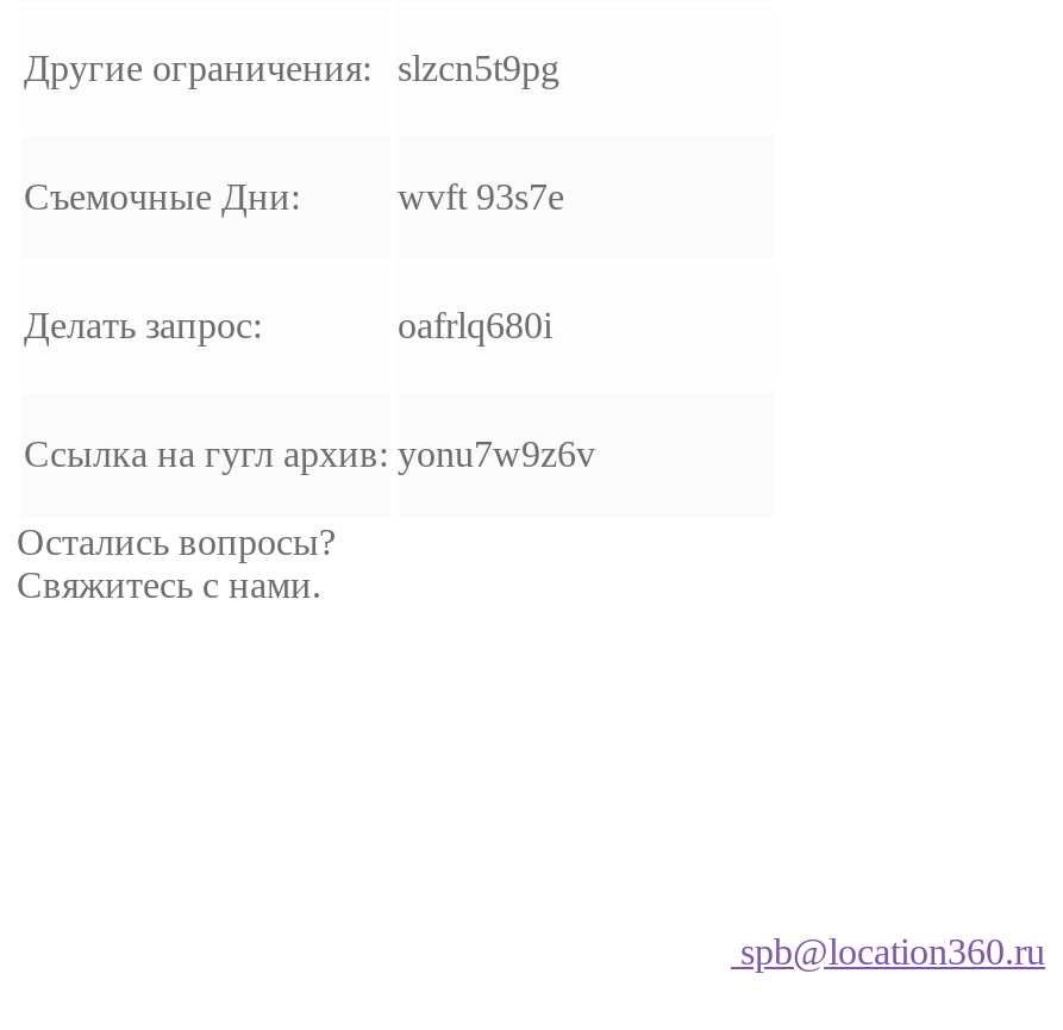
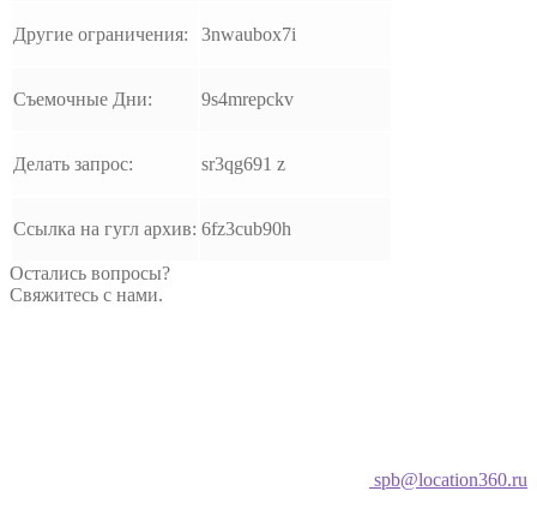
- Другие ограничения: slzcn5t9pg
+ Другие ограничения: 3nwaubox7i

- wvft 93s7e
+ 9s4mrepckv

- oafrlq680i
+ sr3qg691 z

- Ссылка на гугл архив: yonu7w9z6v
+ Ссылка на гугл архив: 6fz3cub90h
